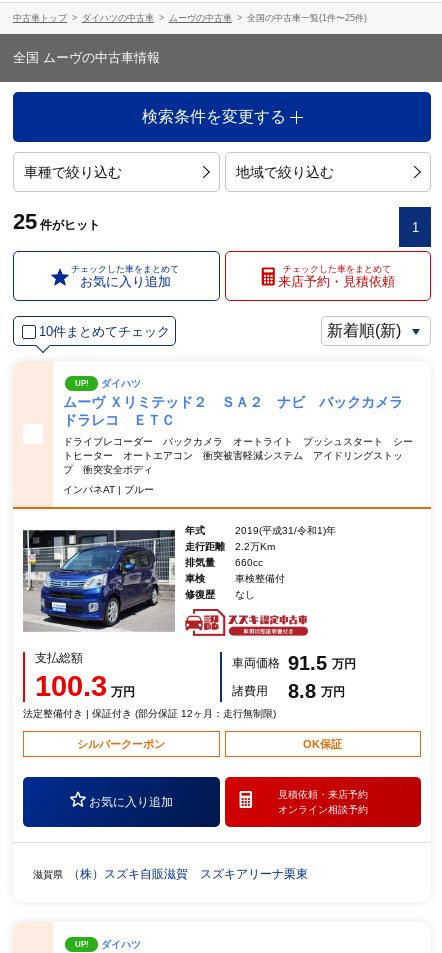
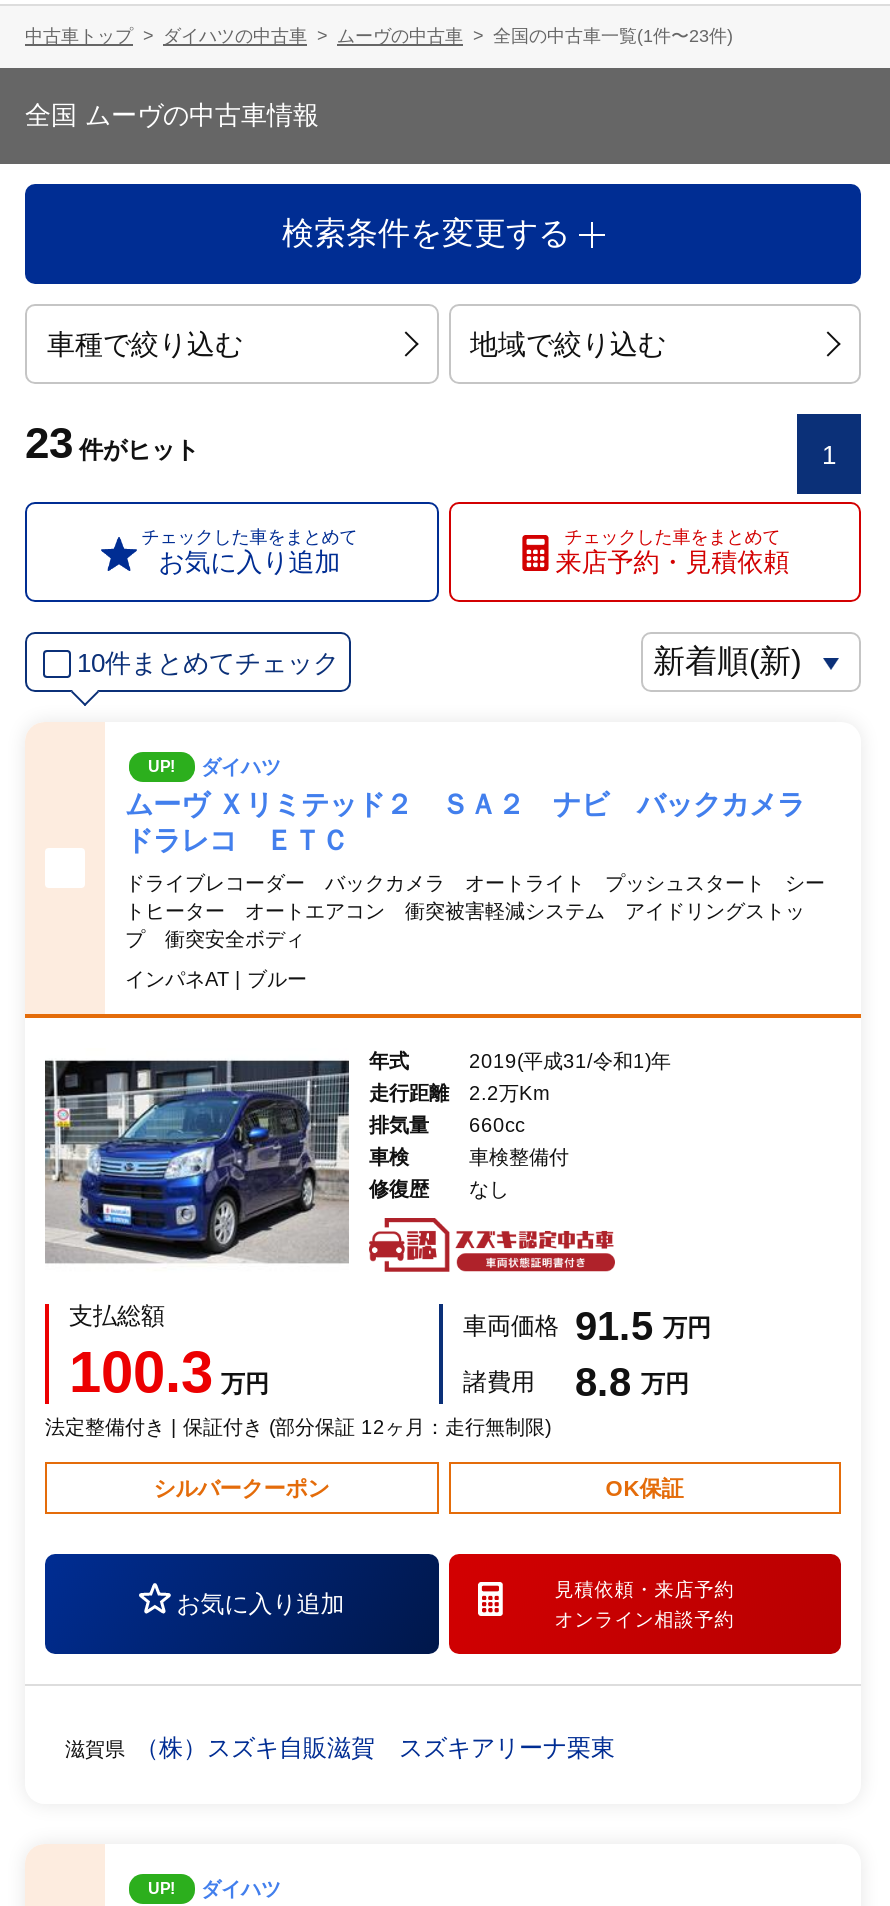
- 全国の中古車一覧(1件〜25件)
+ 全国の中古車一覧(1件〜23件)

- 25 件がヒット
+ 23 件がヒット
